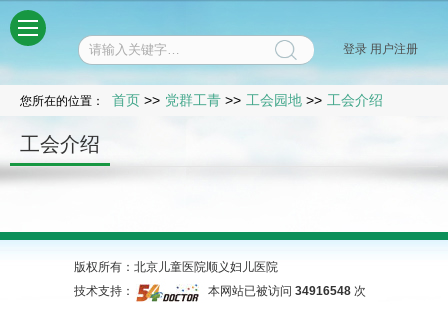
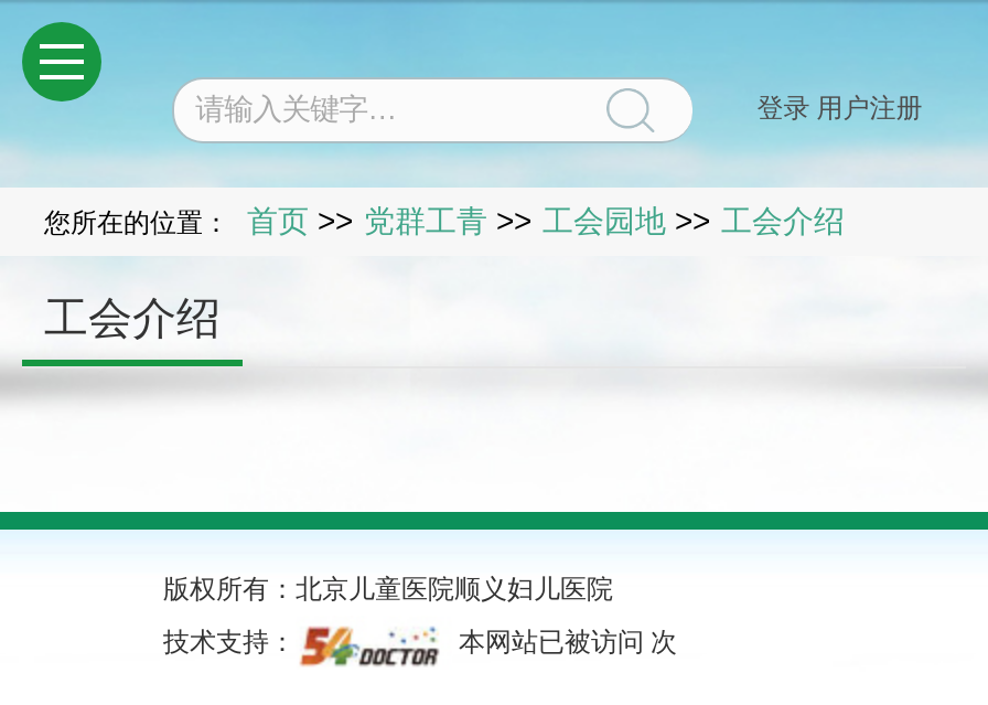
- 本网站已被访问 34916548 次
+ 本网站已被访问 次
